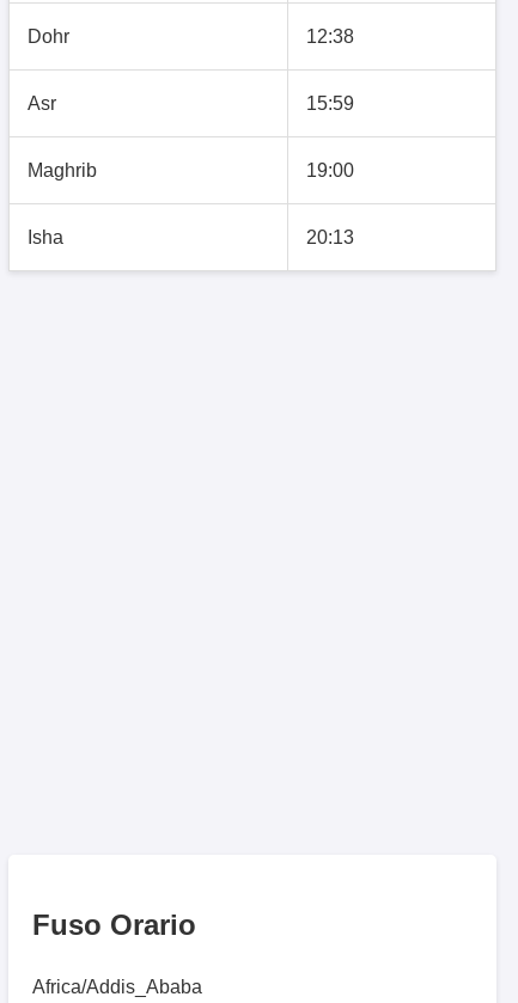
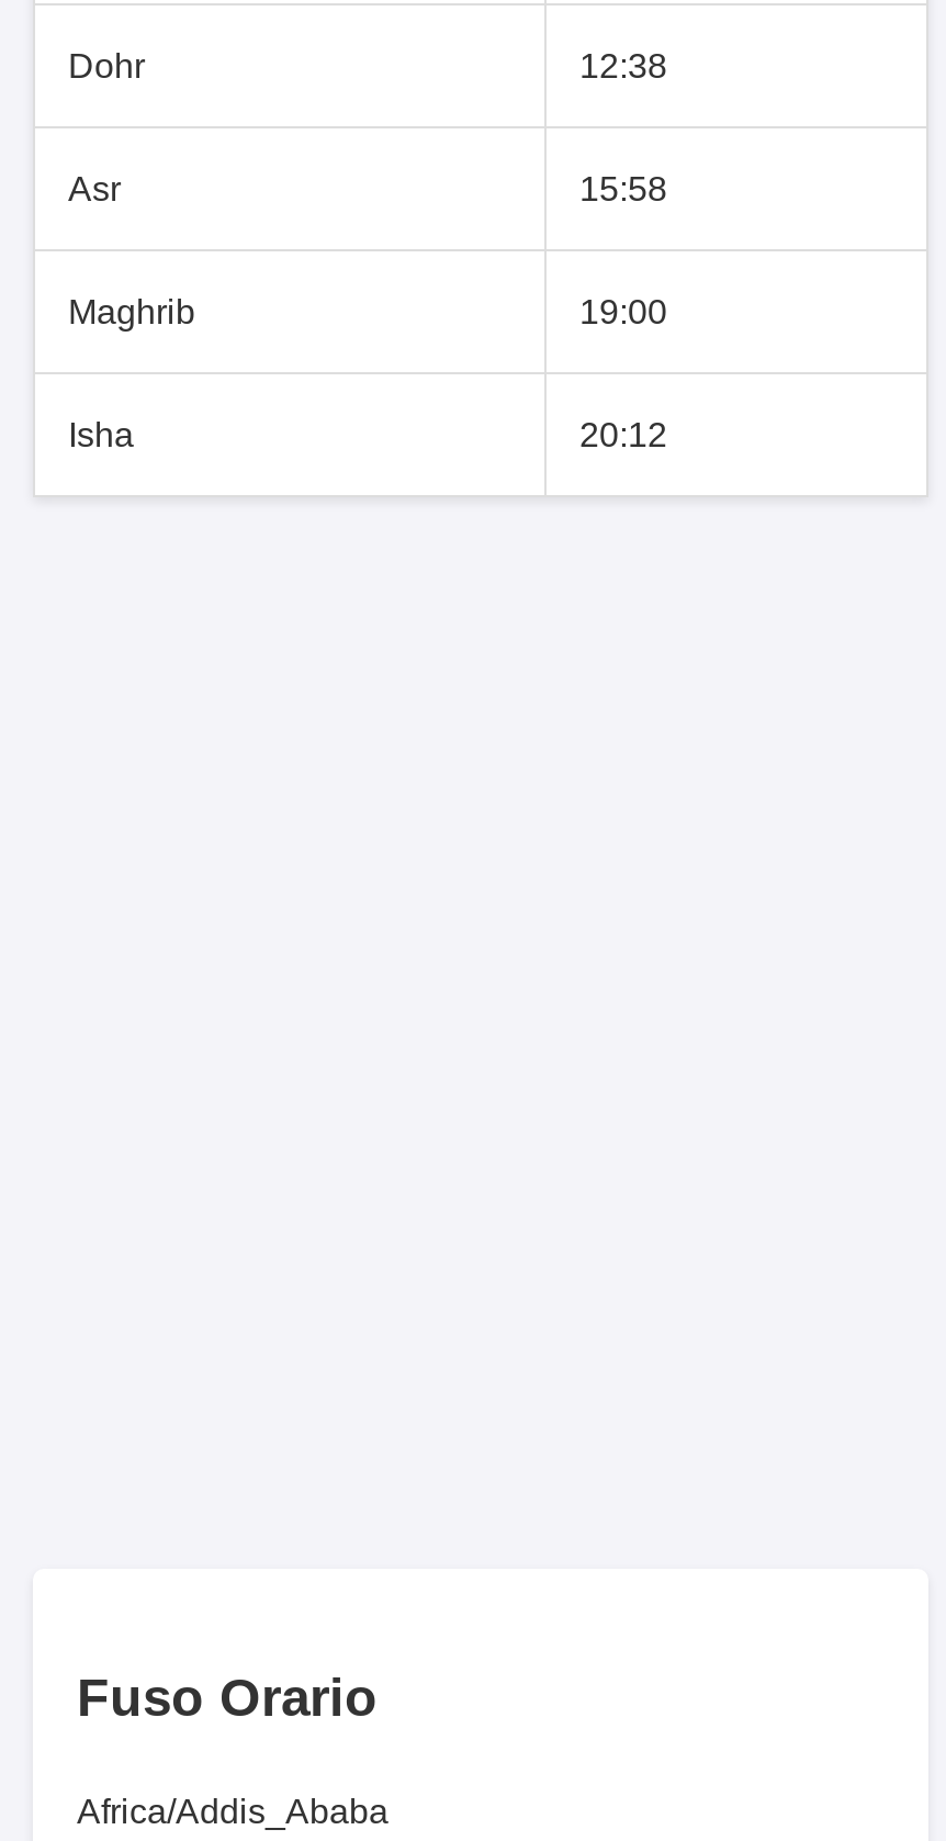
- 15:59
+ 15:58

- 20:13
+ 20:12
